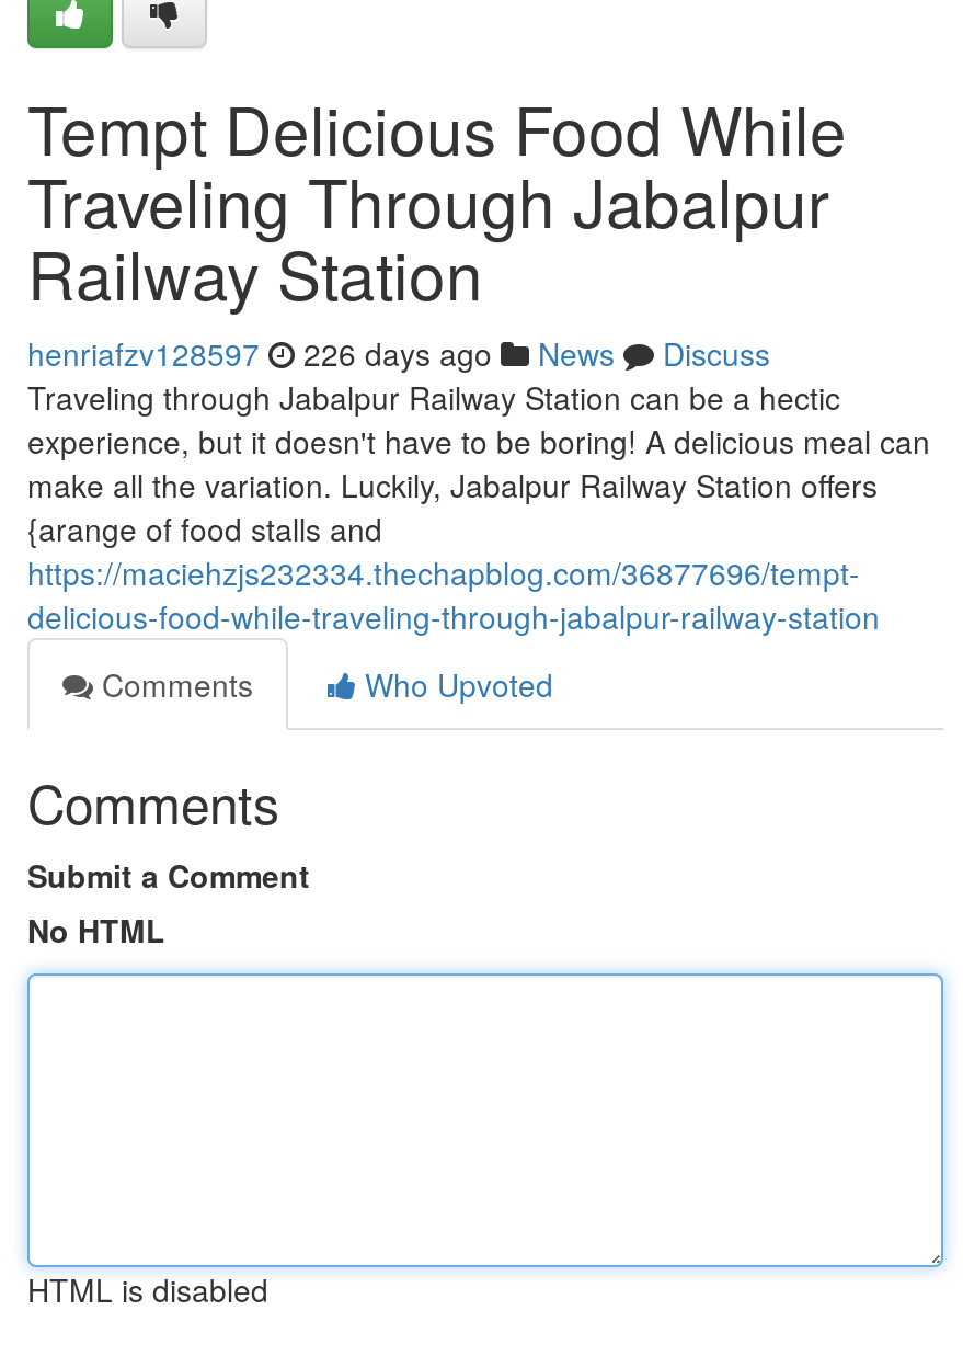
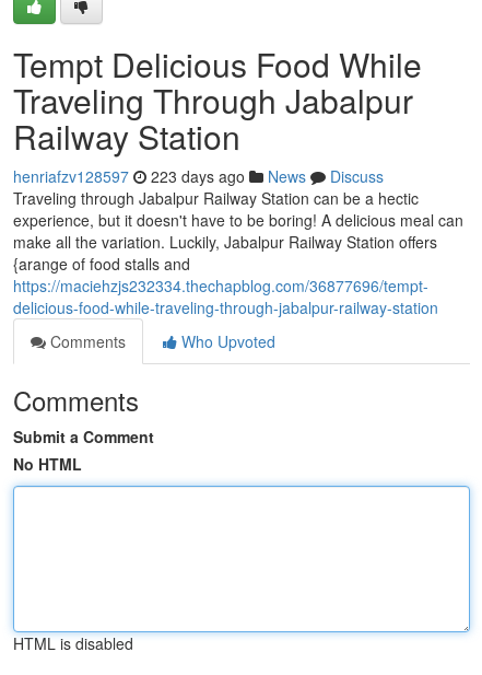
- henriafzv128597 226 days ago News Discuss
+ henriafzv128597 223 days ago News Discuss
